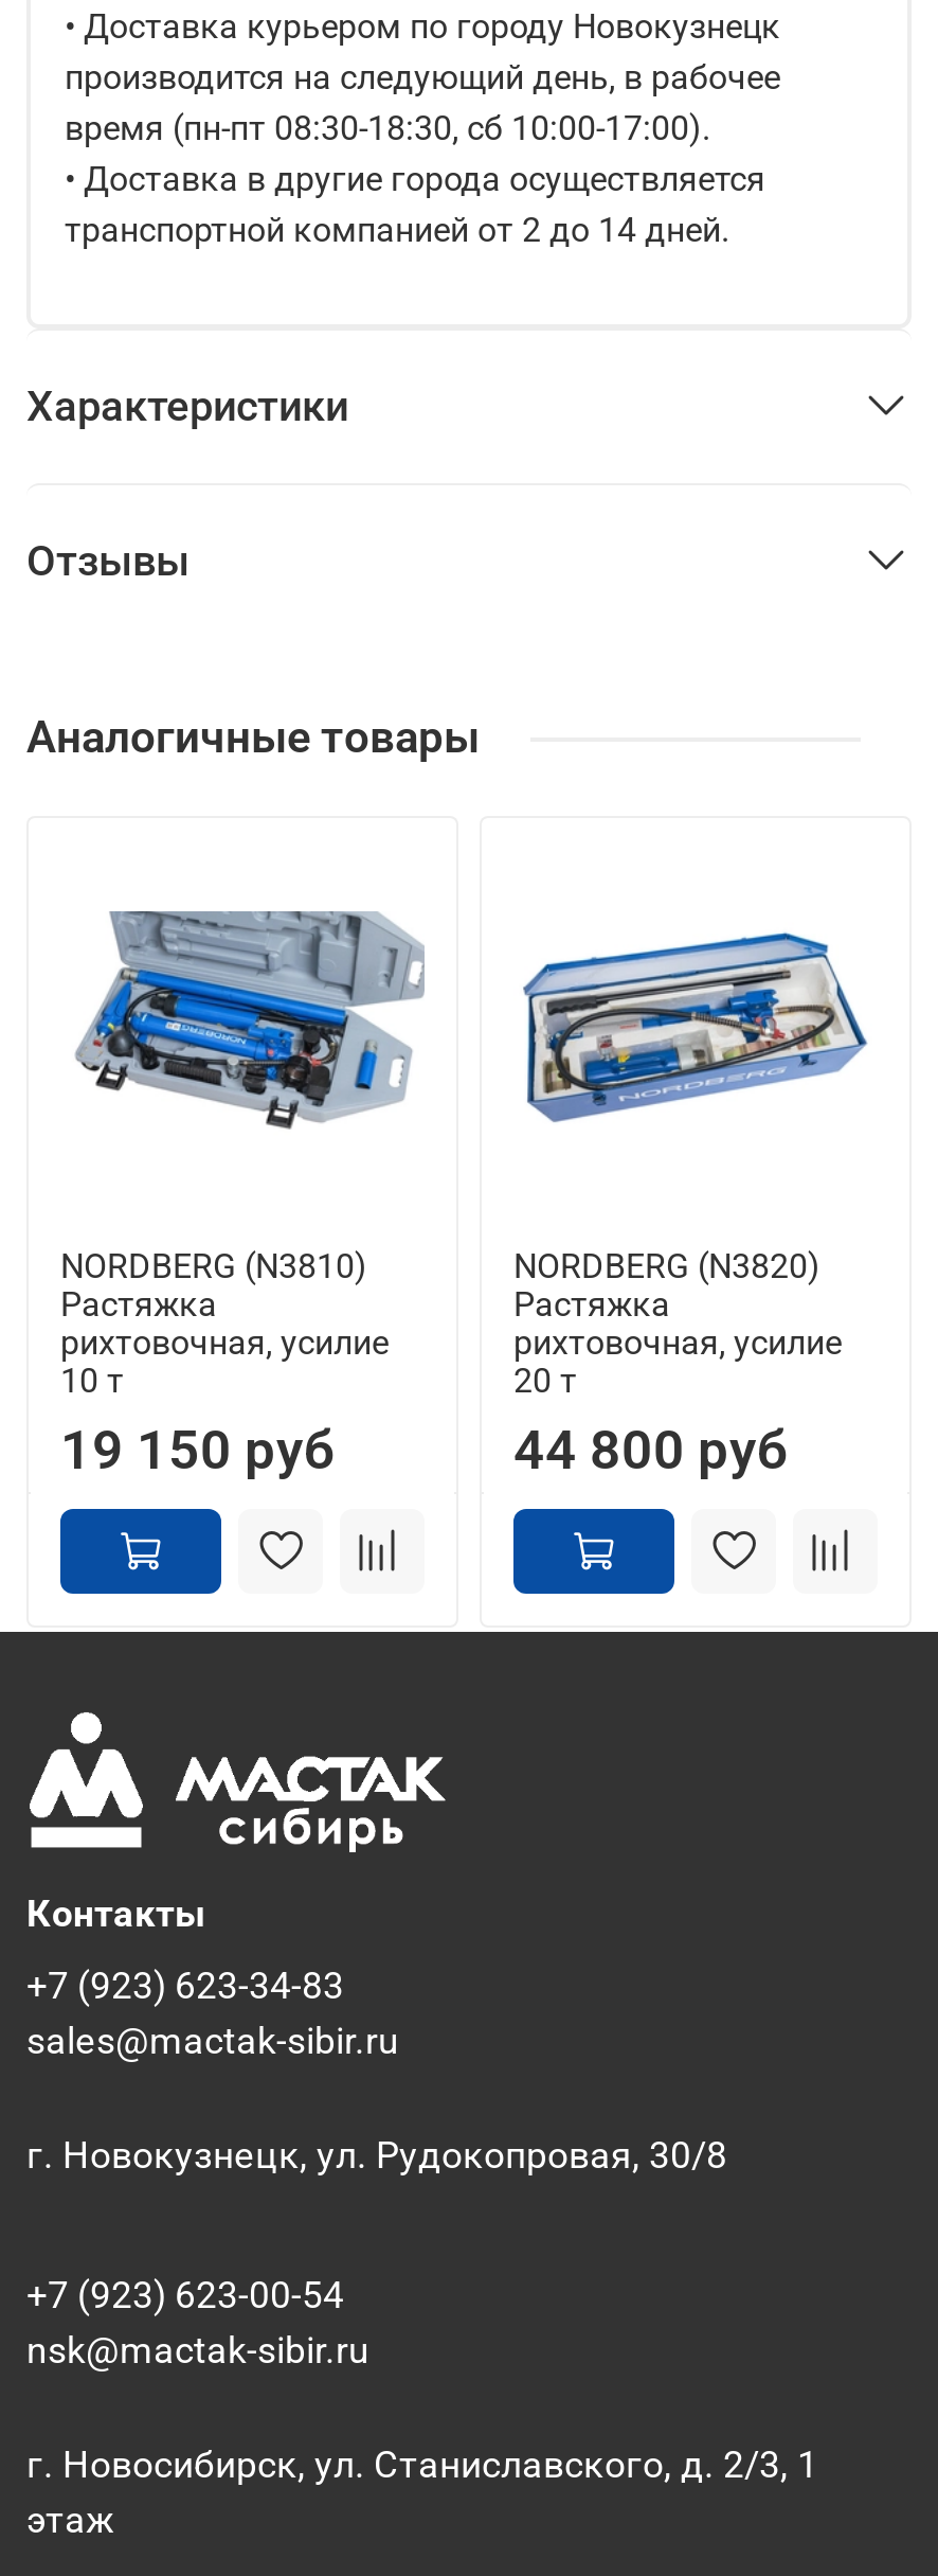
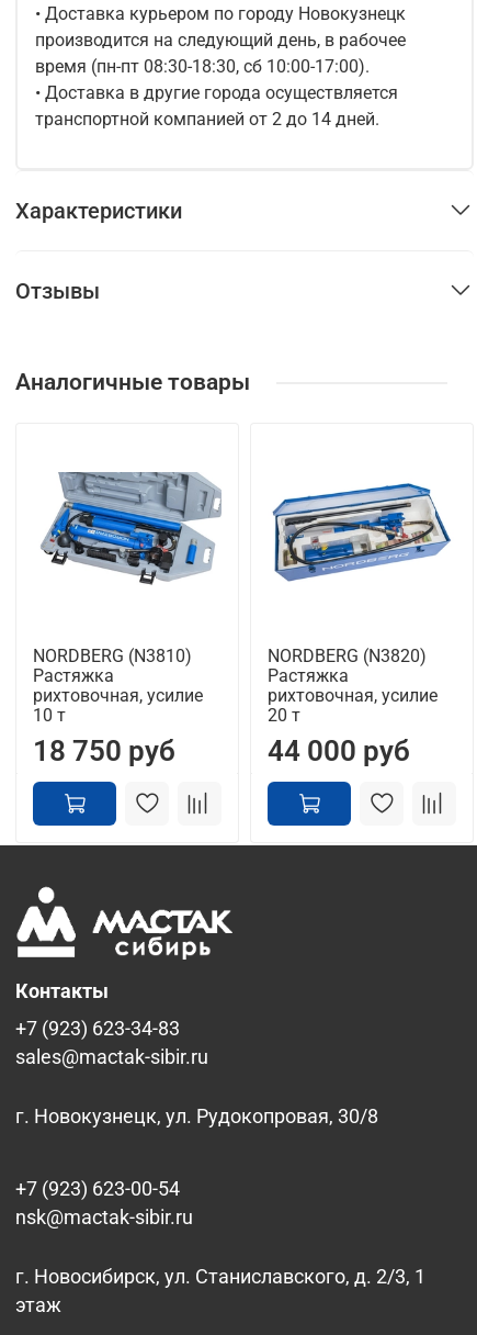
- 19 150 руб
+ 18 750 руб

- 44 800 руб
+ 44 000 руб
